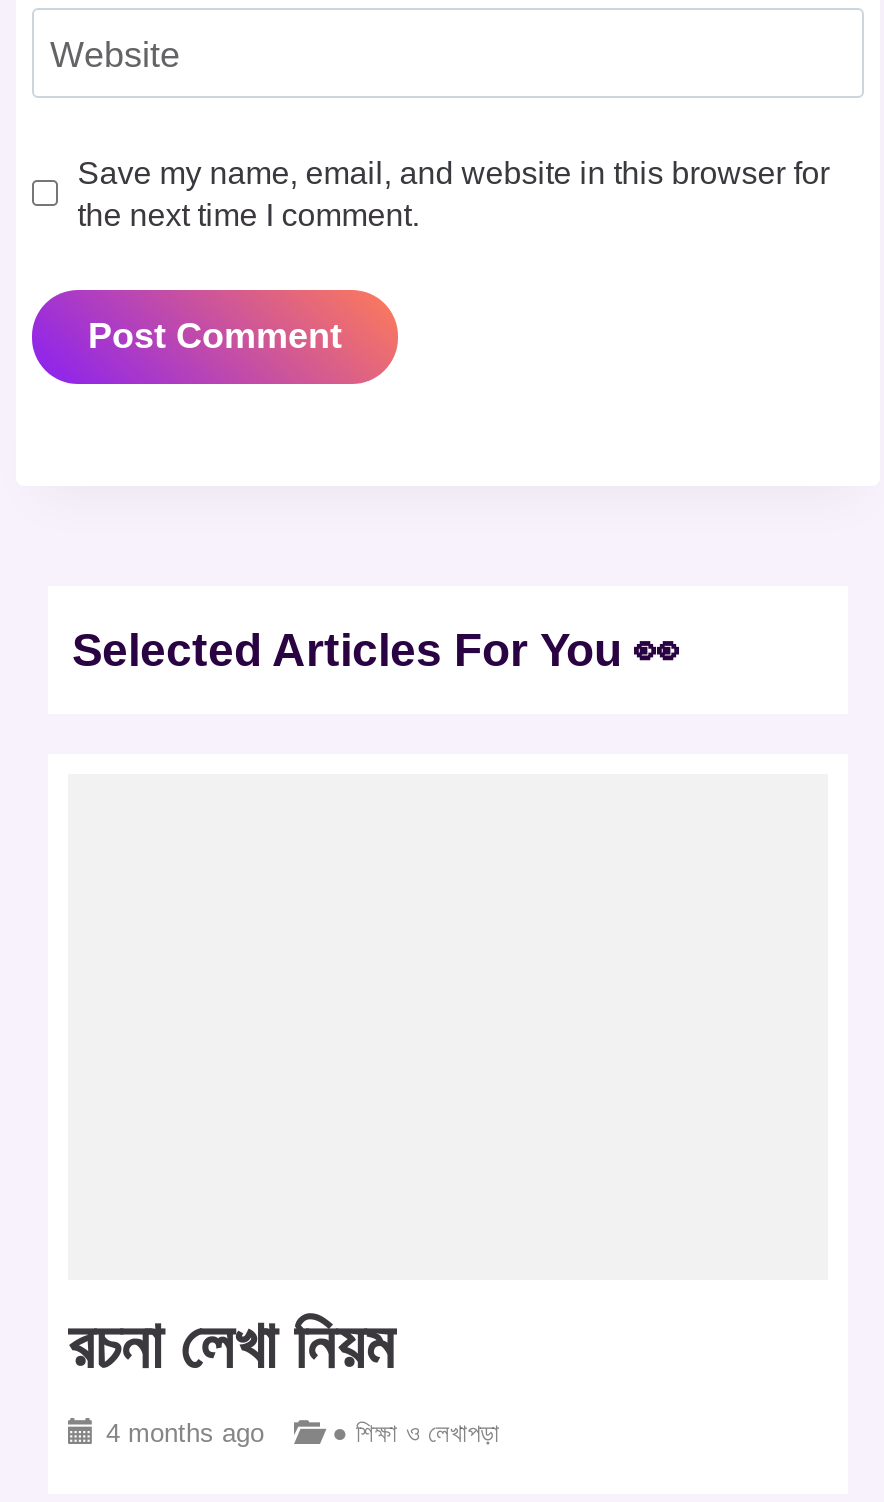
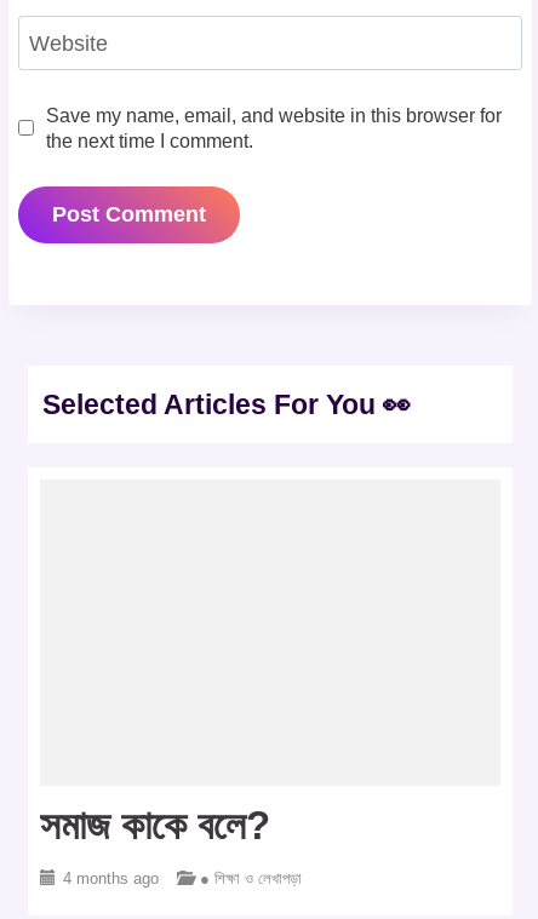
- রচনা লেখা নিয়ম
+ সমাজ কাকে বলে?
